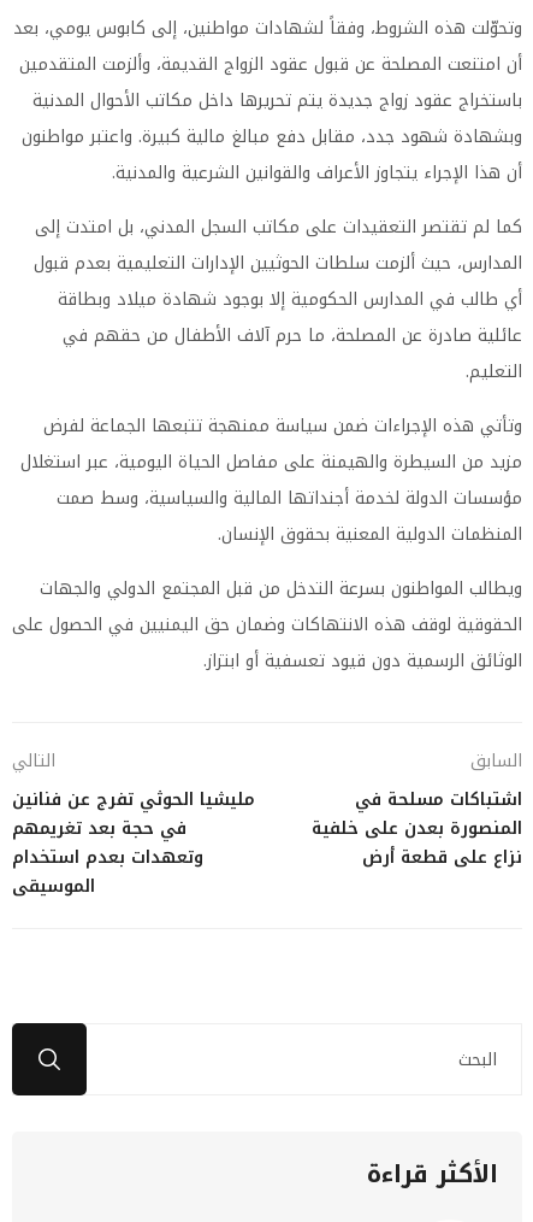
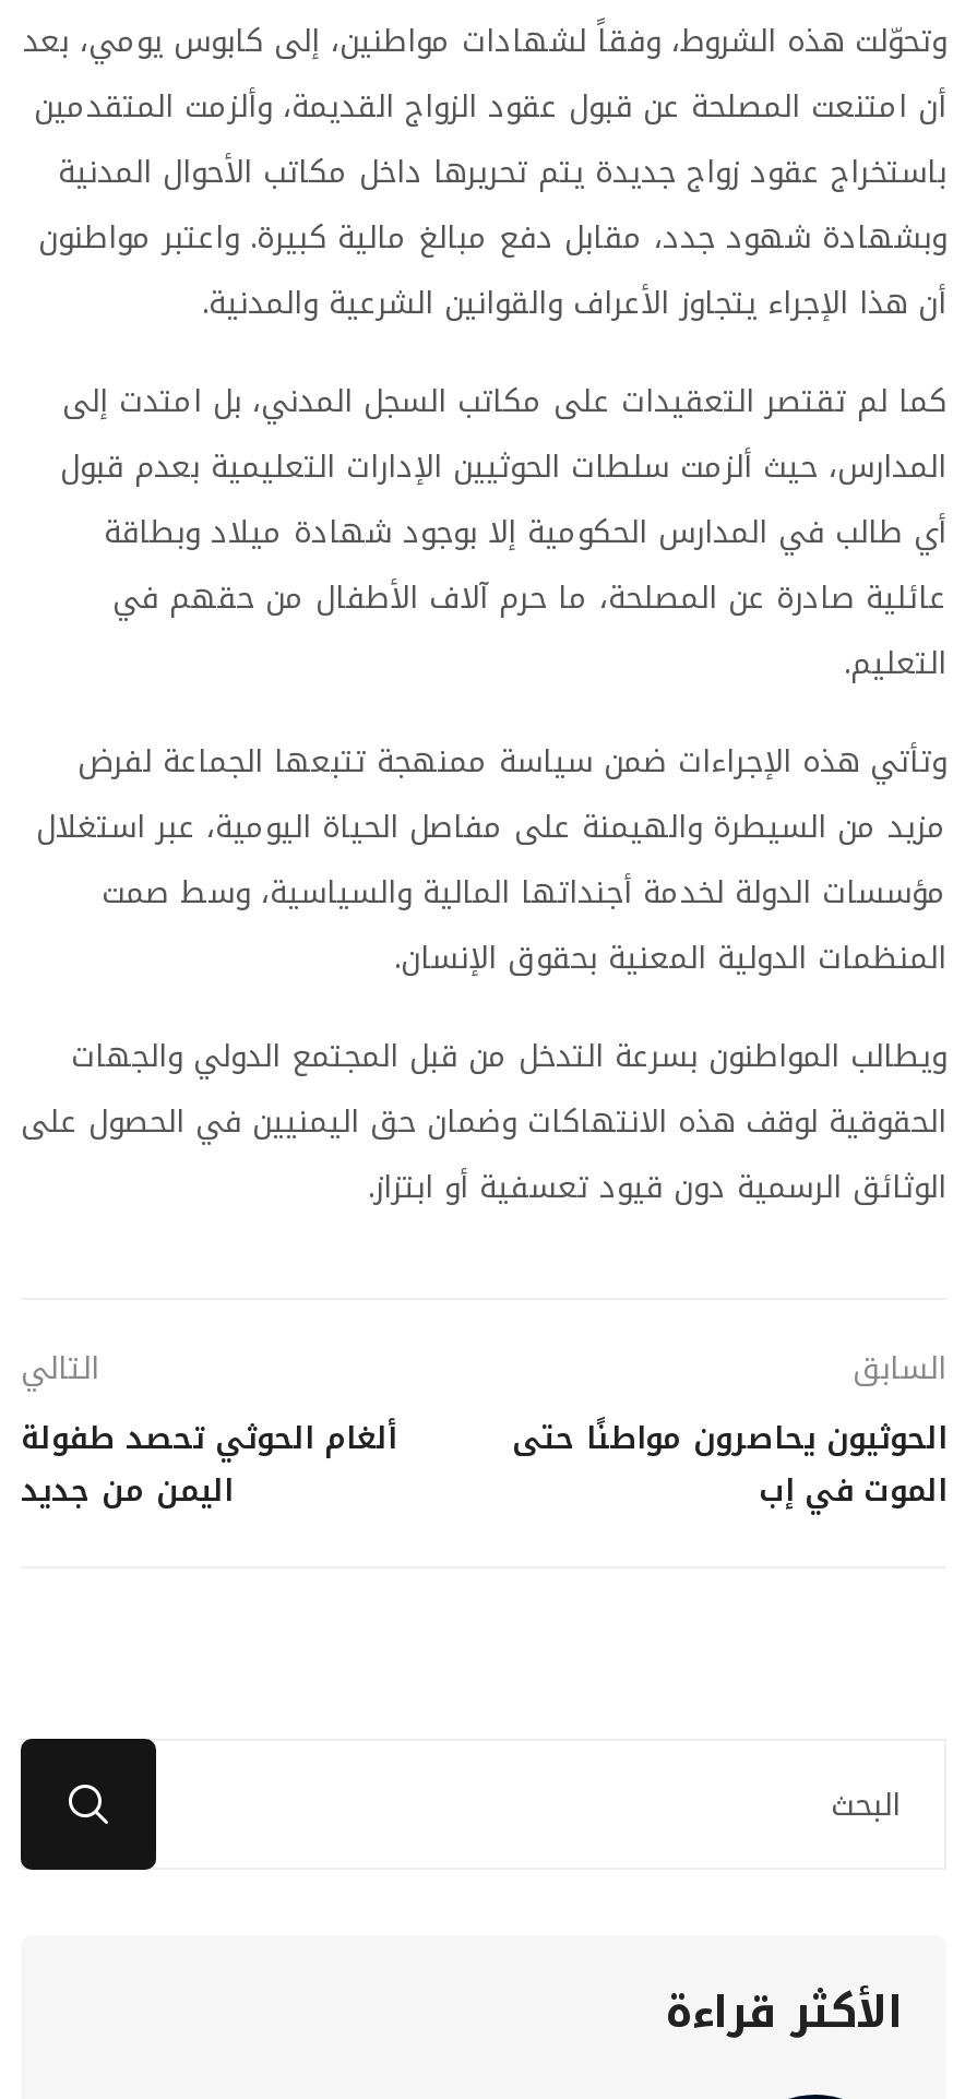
- مليشيا الحوثي تفرج عن فنانين
- في حجة بعد تغريمهم
- وتعهدات بعدم استخدام
- الموسيقى
+ ألغام الحوثي تحصد طفولة
+ اليمن من جديد

- اشتباكات مسلحة في
- المنصورة بعدن على خلفية
- نزاع على قطعة أرض
+ الحوثيون يحاصرون مواطنًا حتى
+ الموت في إب
